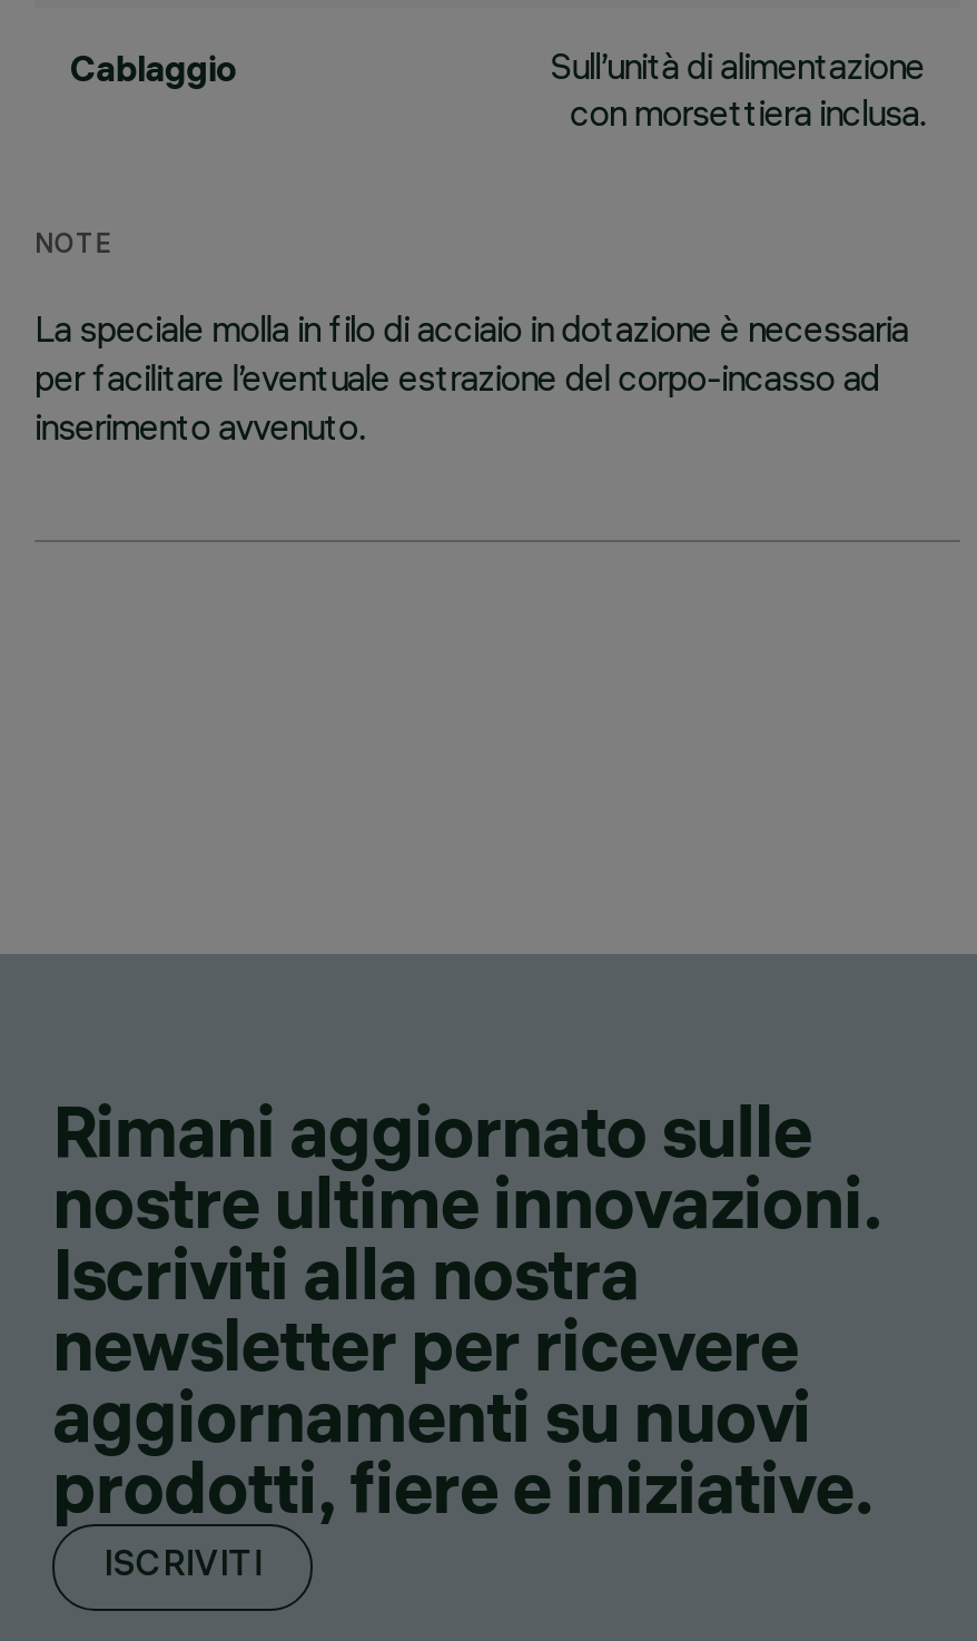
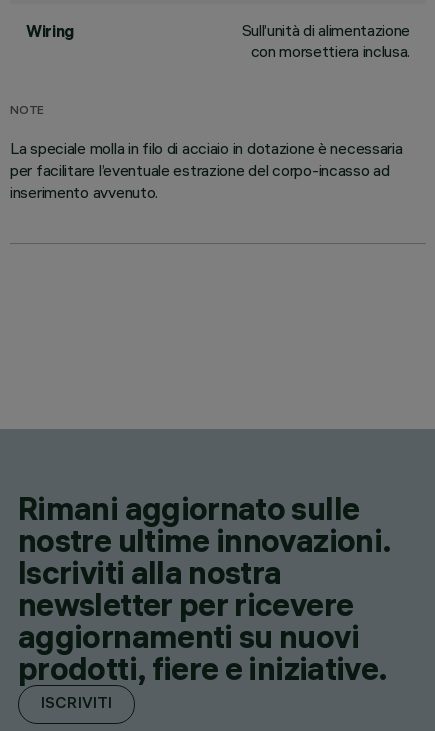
- Cablaggio
+ Wiring
